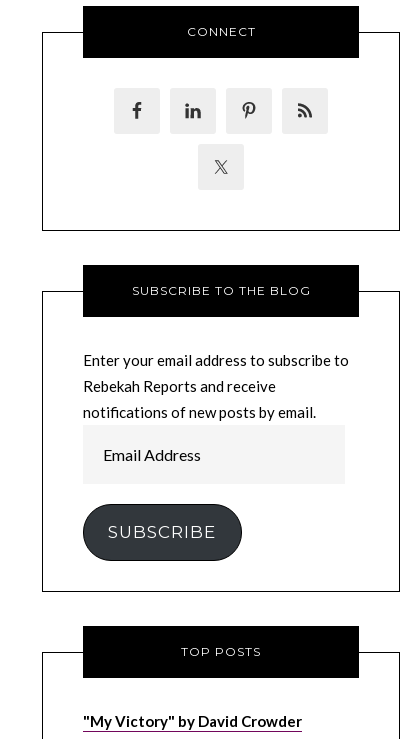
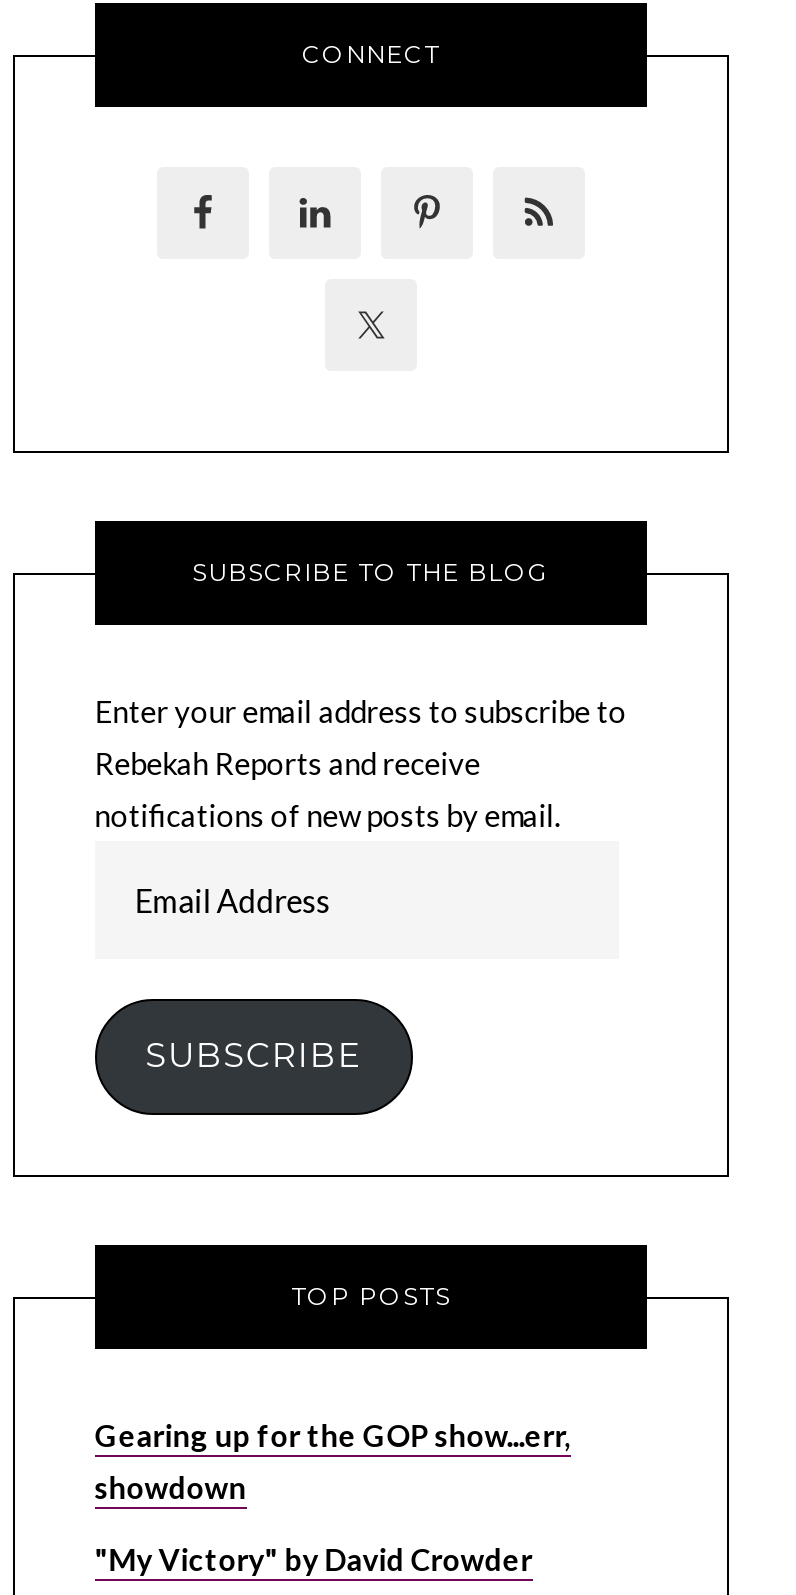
+ Gearing up for the GOP show...err,
+ showdown
